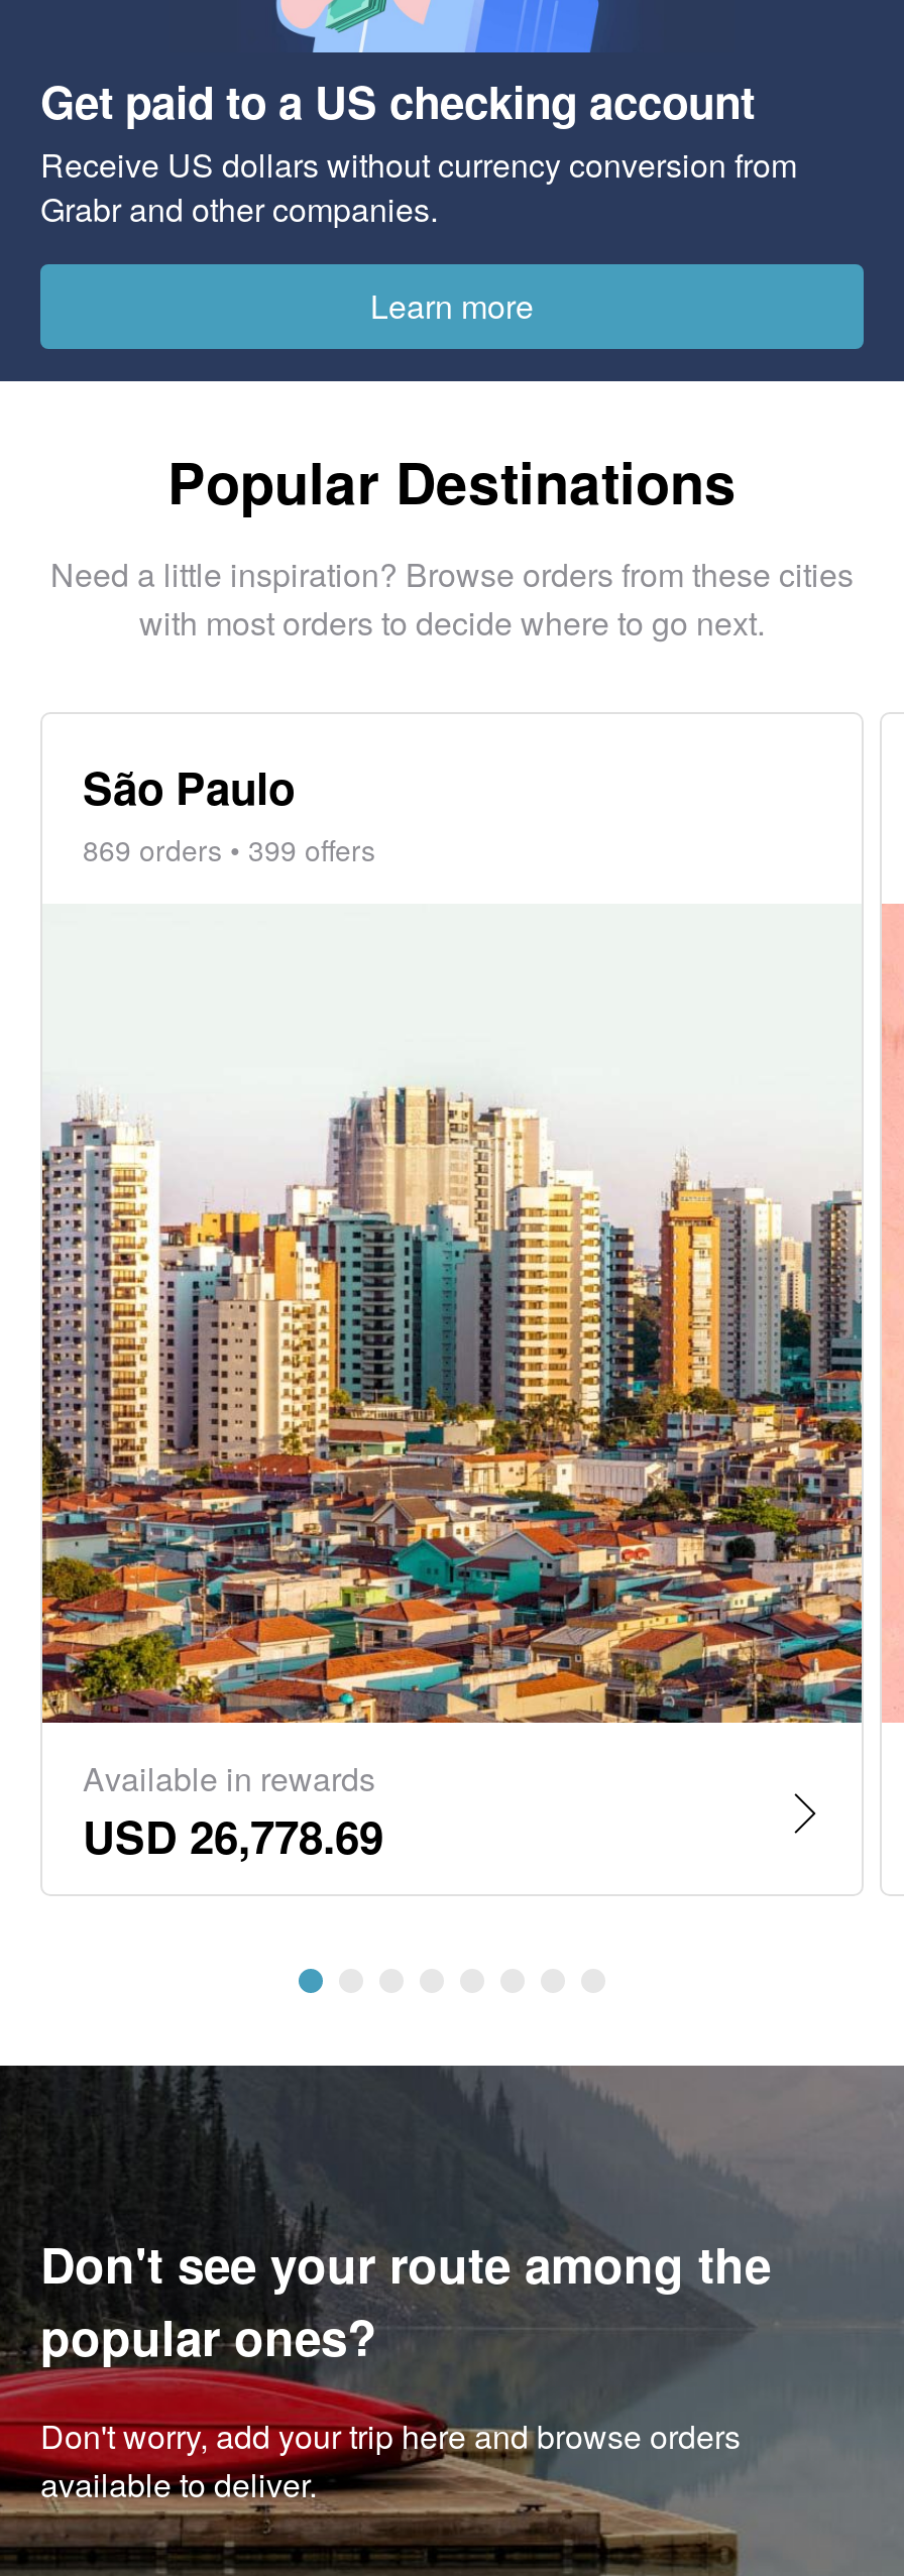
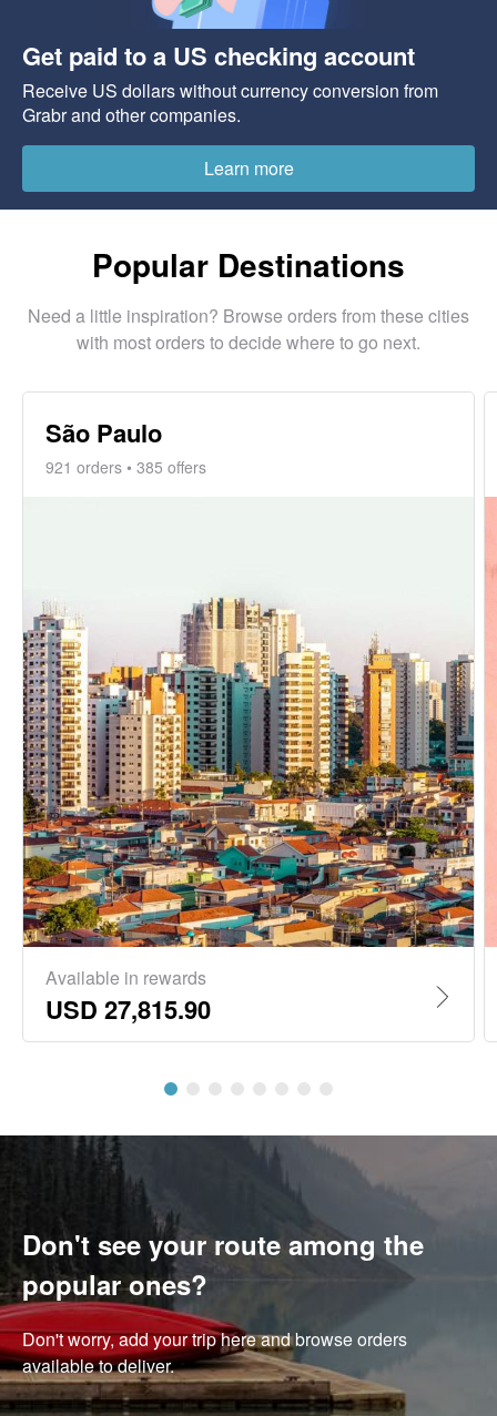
- 869 orders • 399 offers
+ 921 orders • 385 offers

- USD 26,778.69
+ USD 27,815.90
